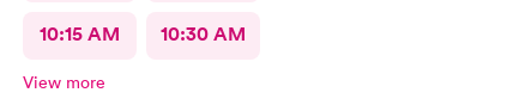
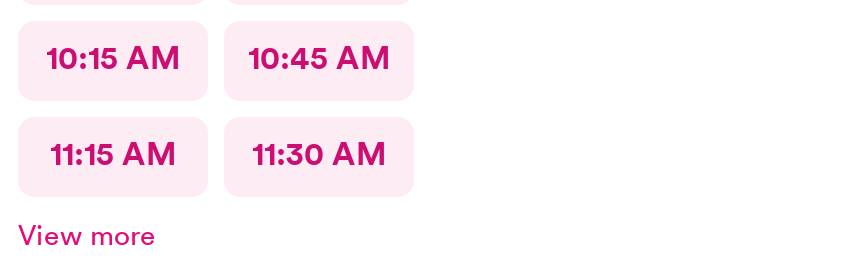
- 10:30 AM
+ 10:45 AM
+ 11:15 AM
+ 11:30 AM
